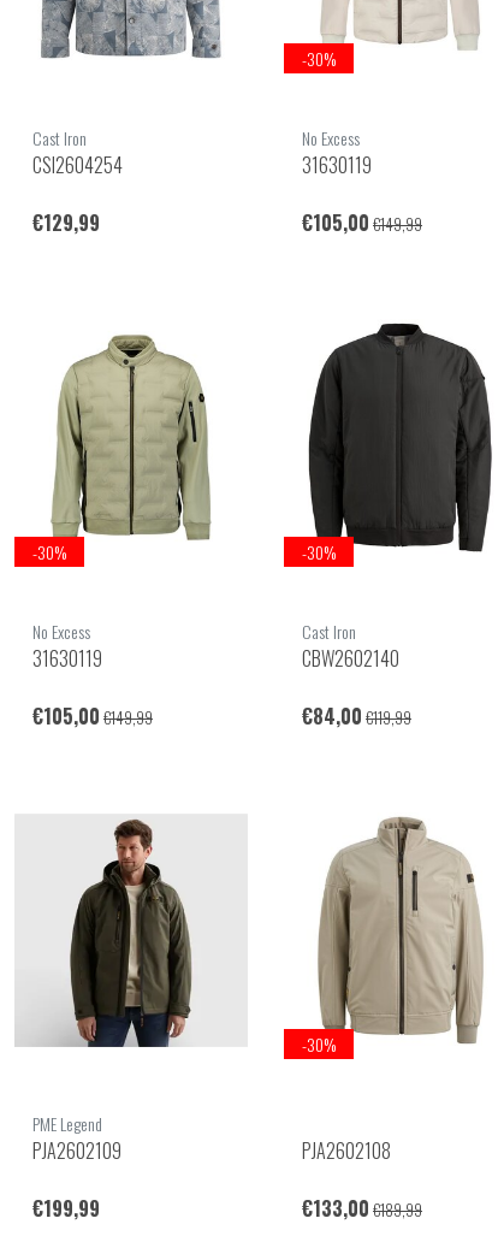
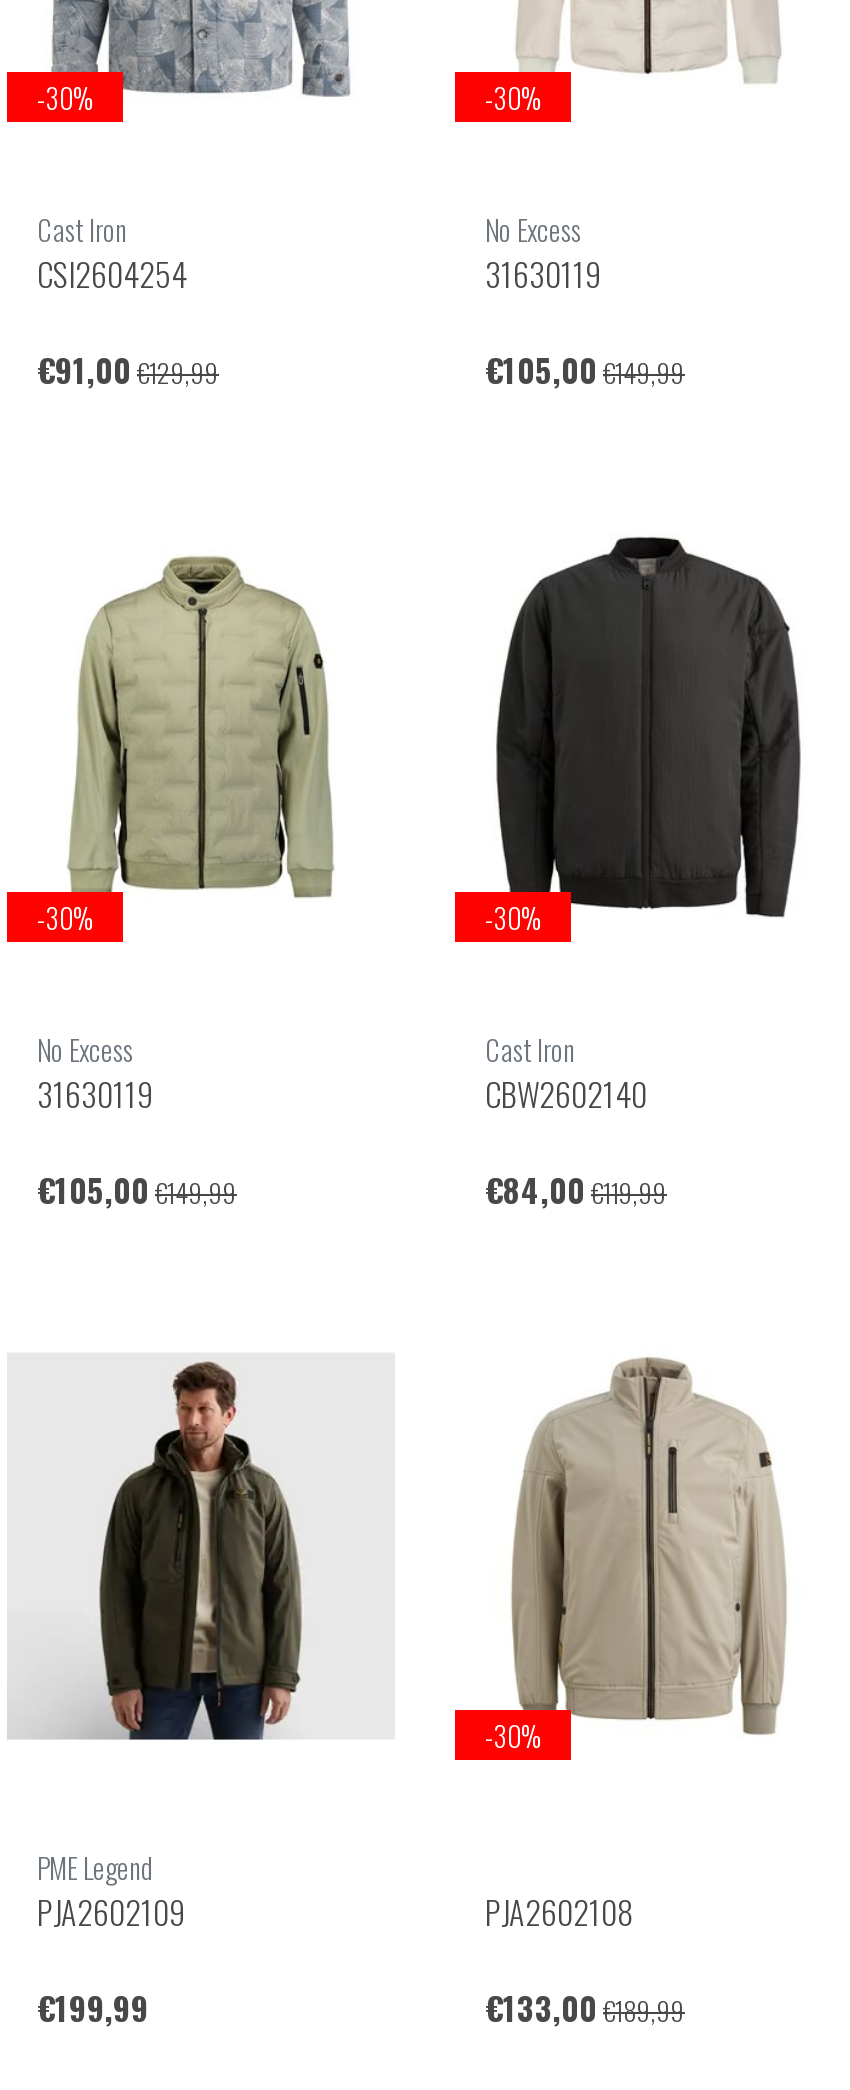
+ -30%

- €129,99
+ €91,00 €129,99
